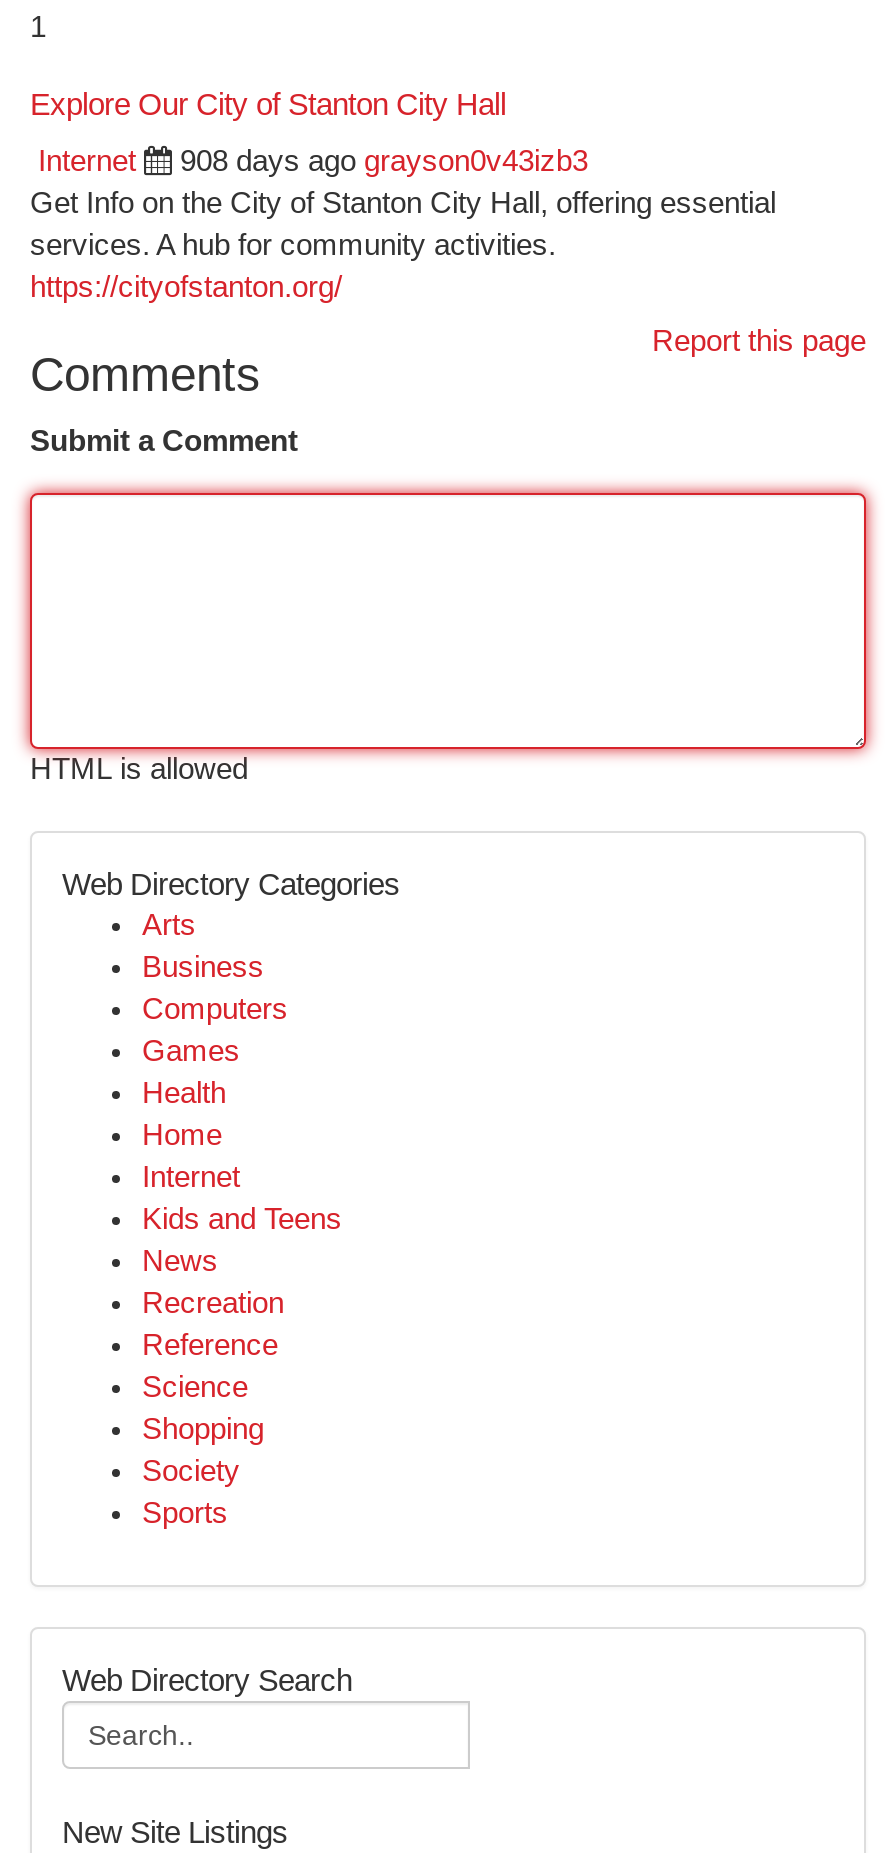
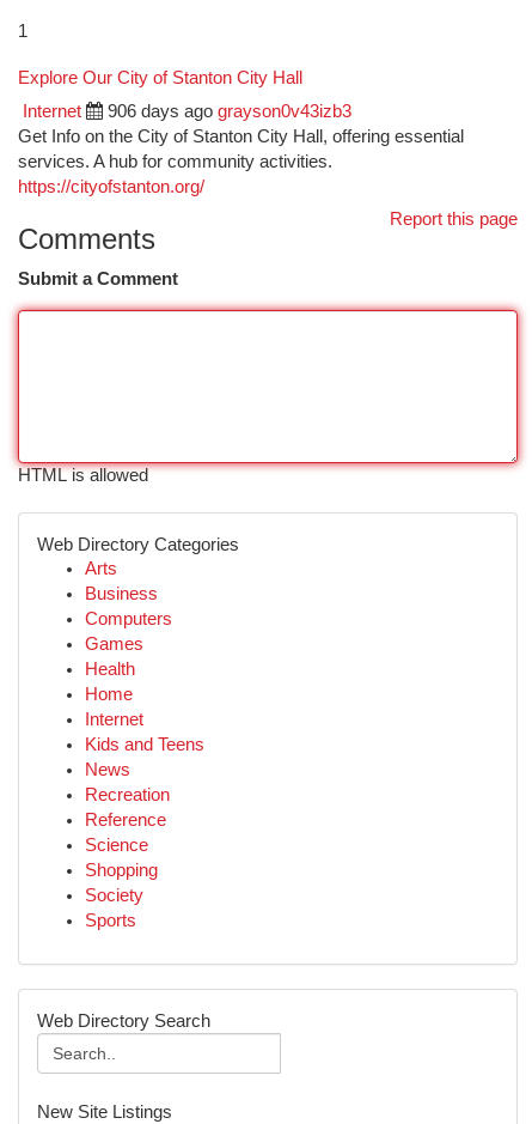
- 908 days ago grayson0v43izb3
+ 906 days ago grayson0v43izb3
